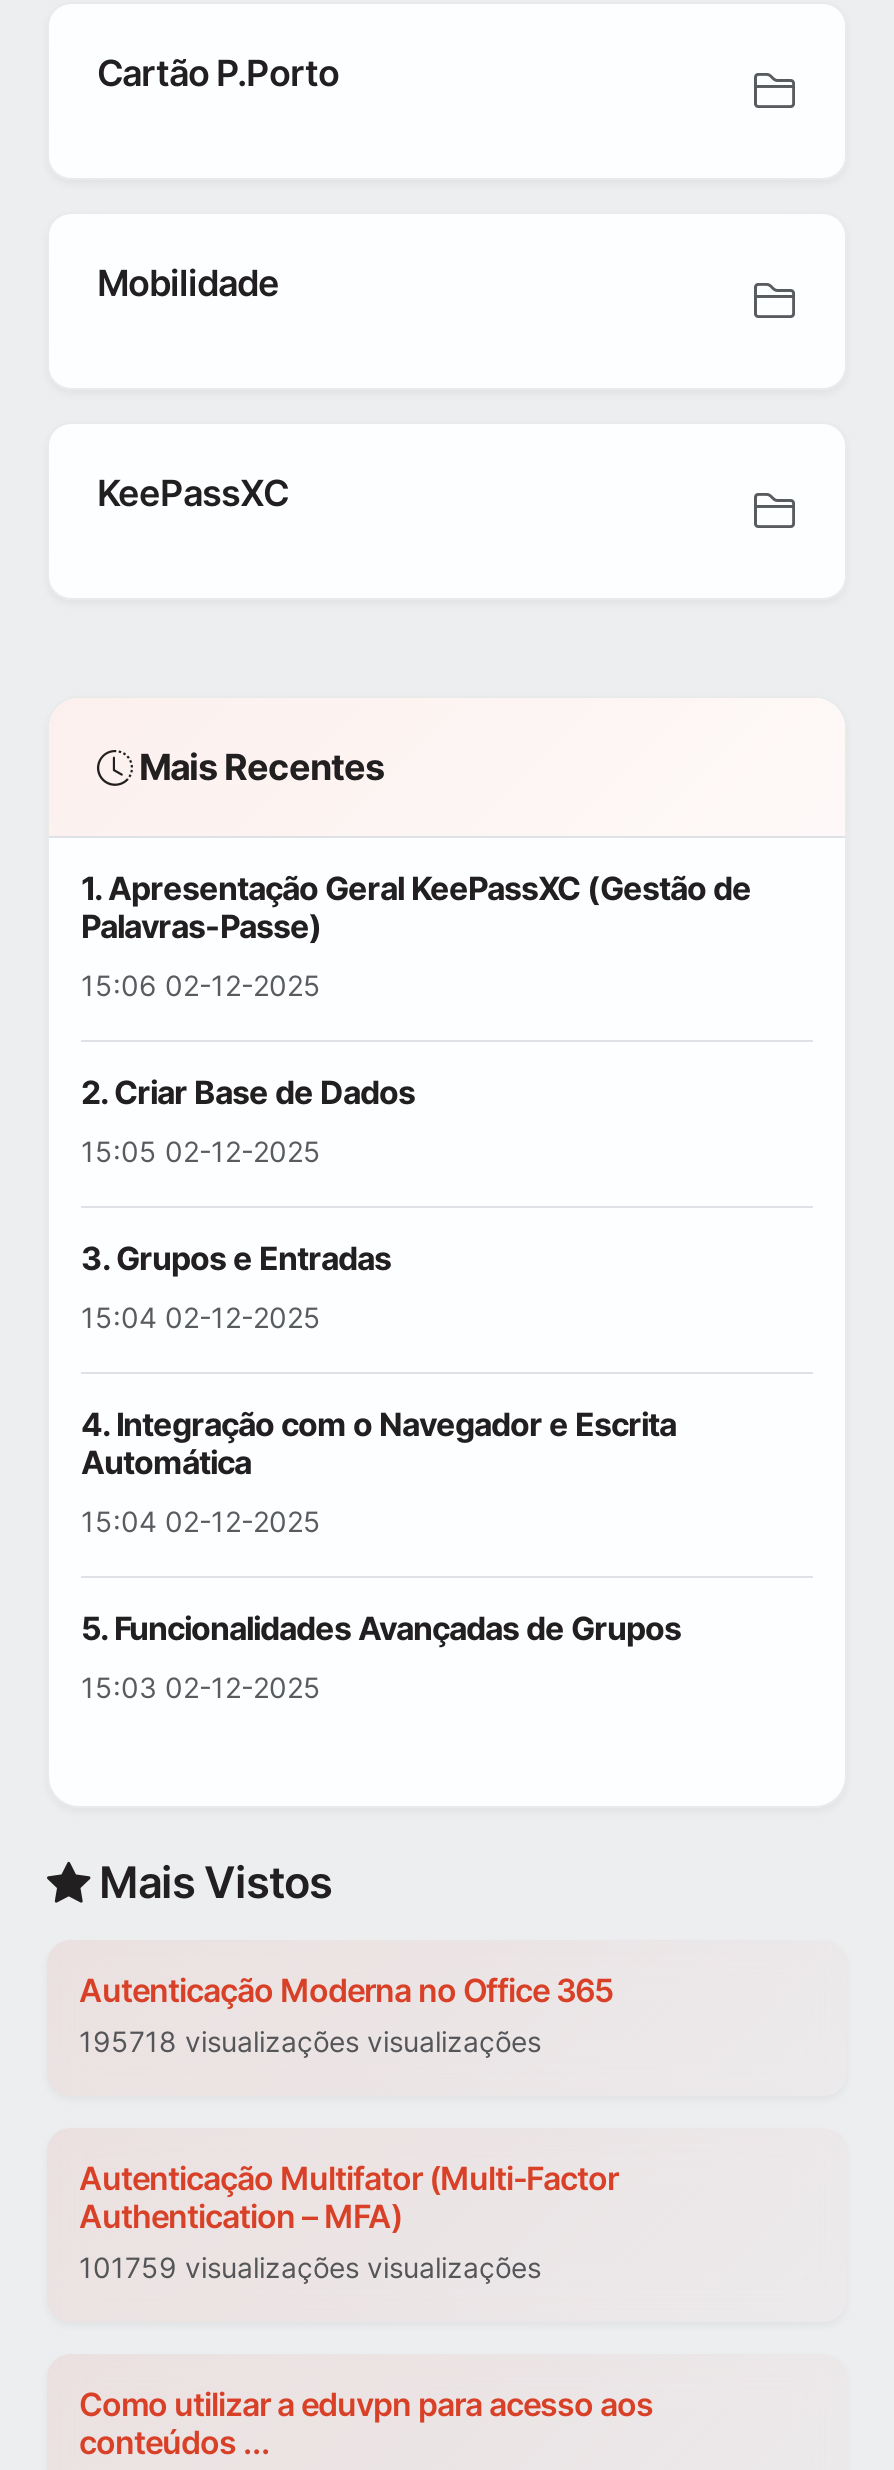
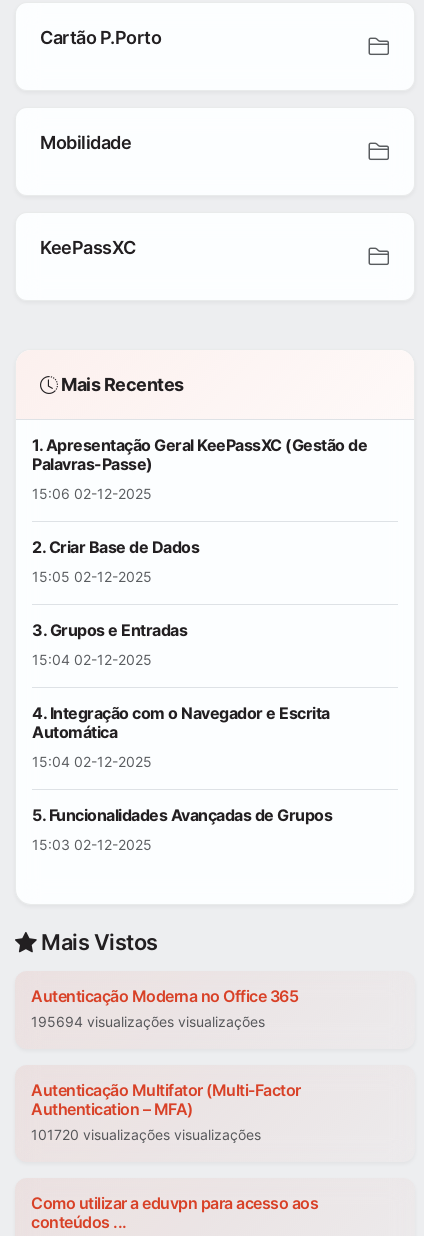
- 195718 visualizações visualizações
+ 195694 visualizações visualizações

- 101759 visualizações visualizações
+ 101720 visualizações visualizações
